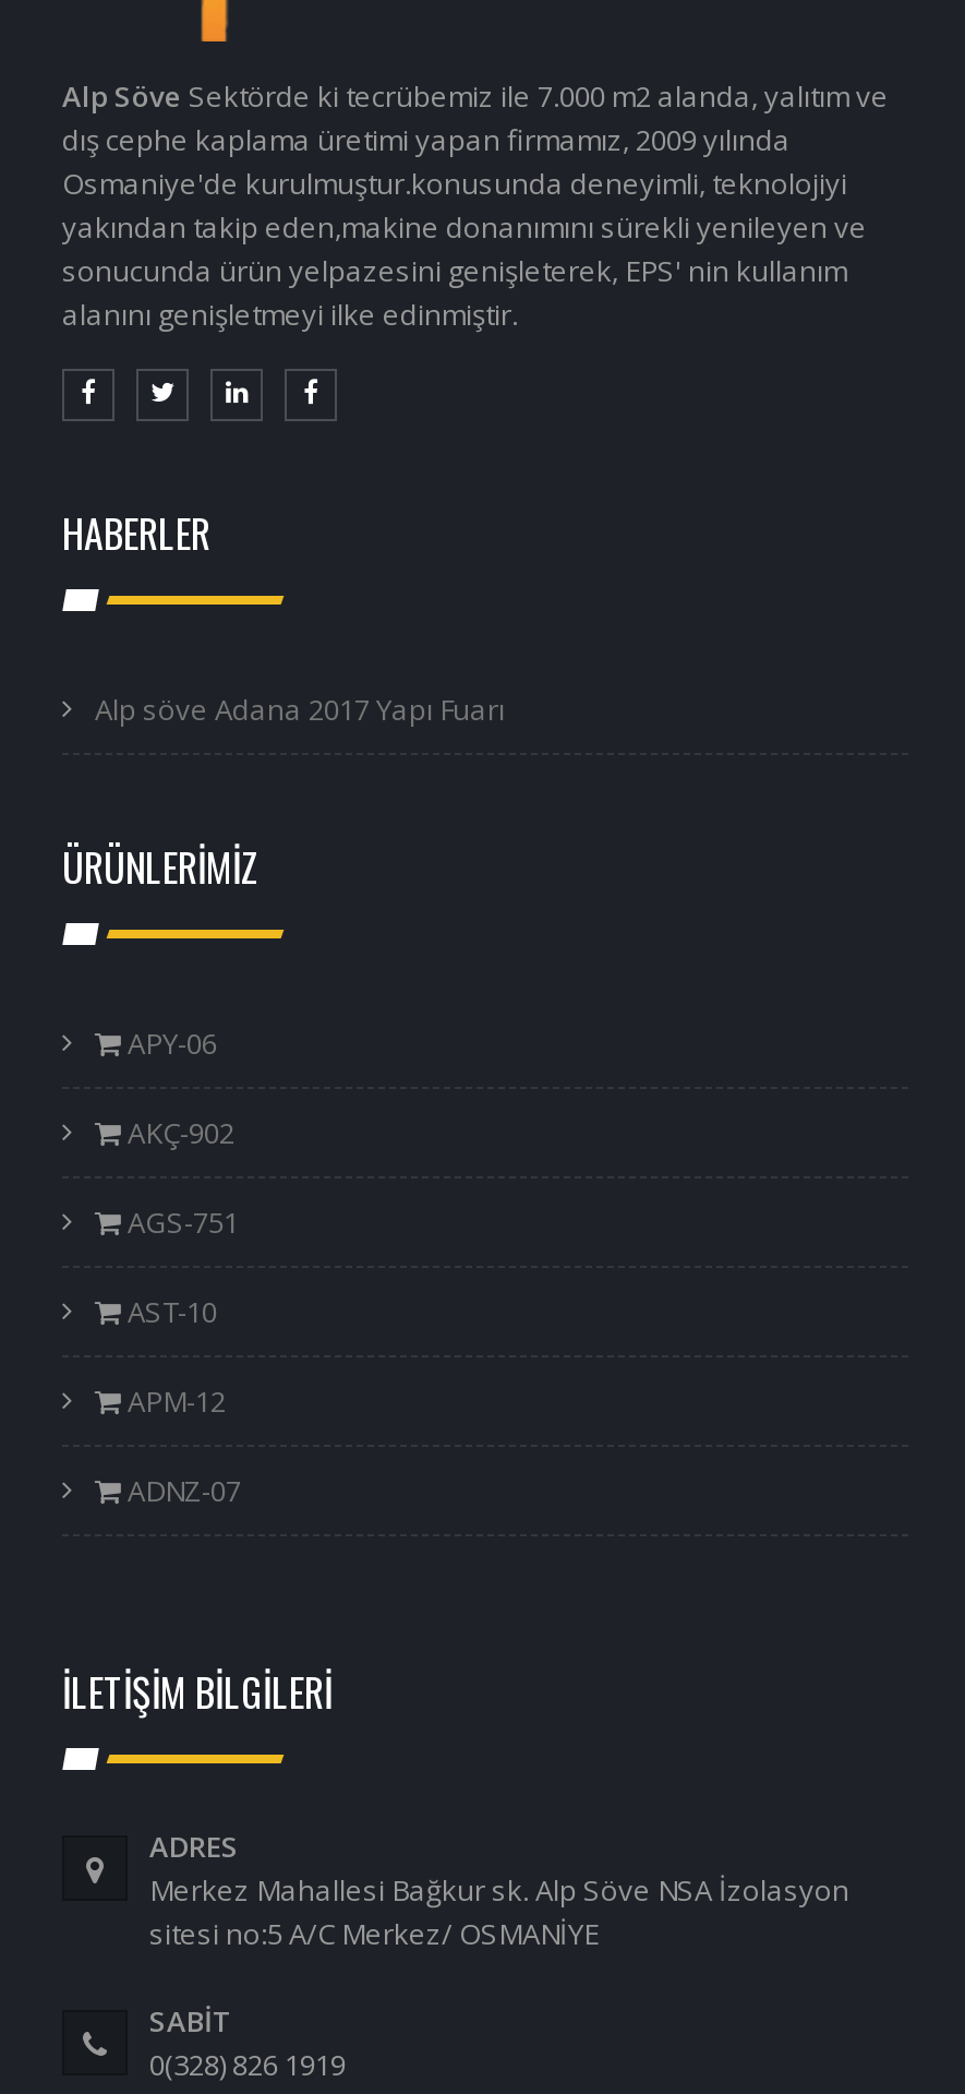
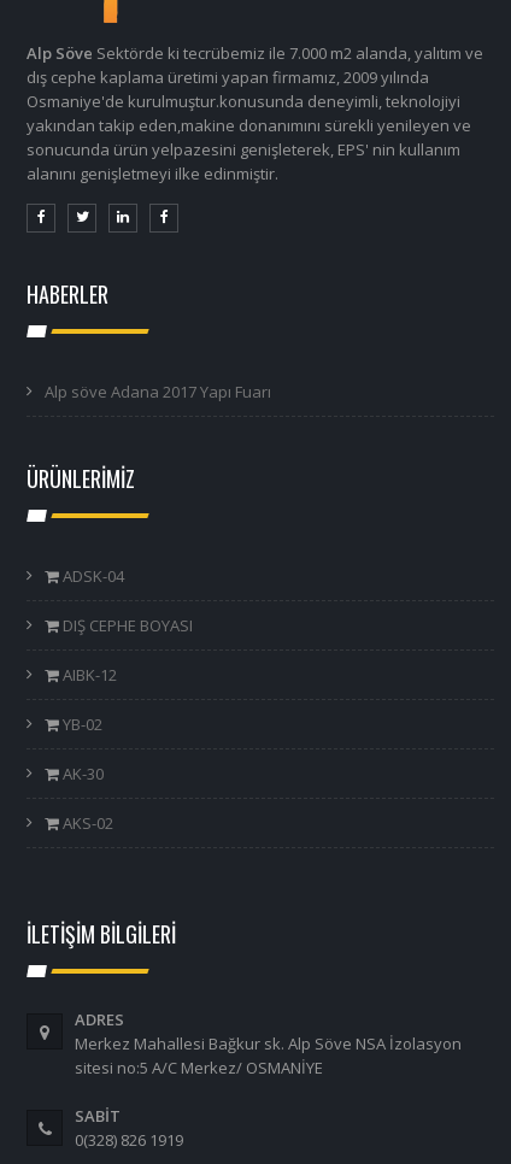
- APY-06
+ ADSK-04

- AKÇ-902
+ DIŞ CEPHE BOYASI

- AGS-751
+ AIBK-12

- AST-10
+ YB-02

- APM-12
+ AK-30

- ADNZ-07
+ AKS-02
